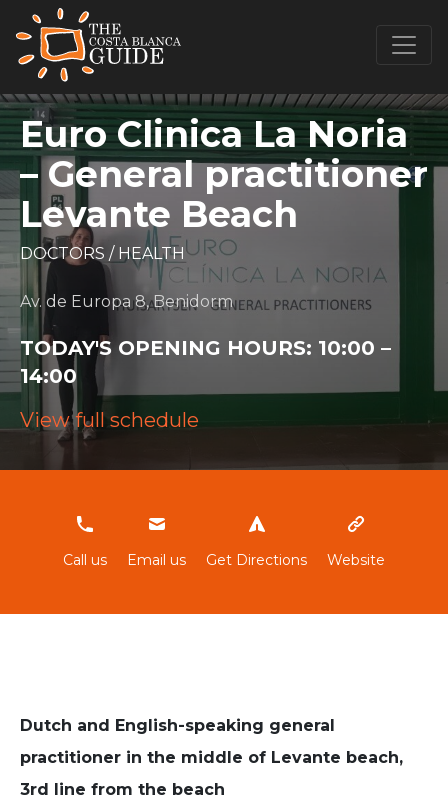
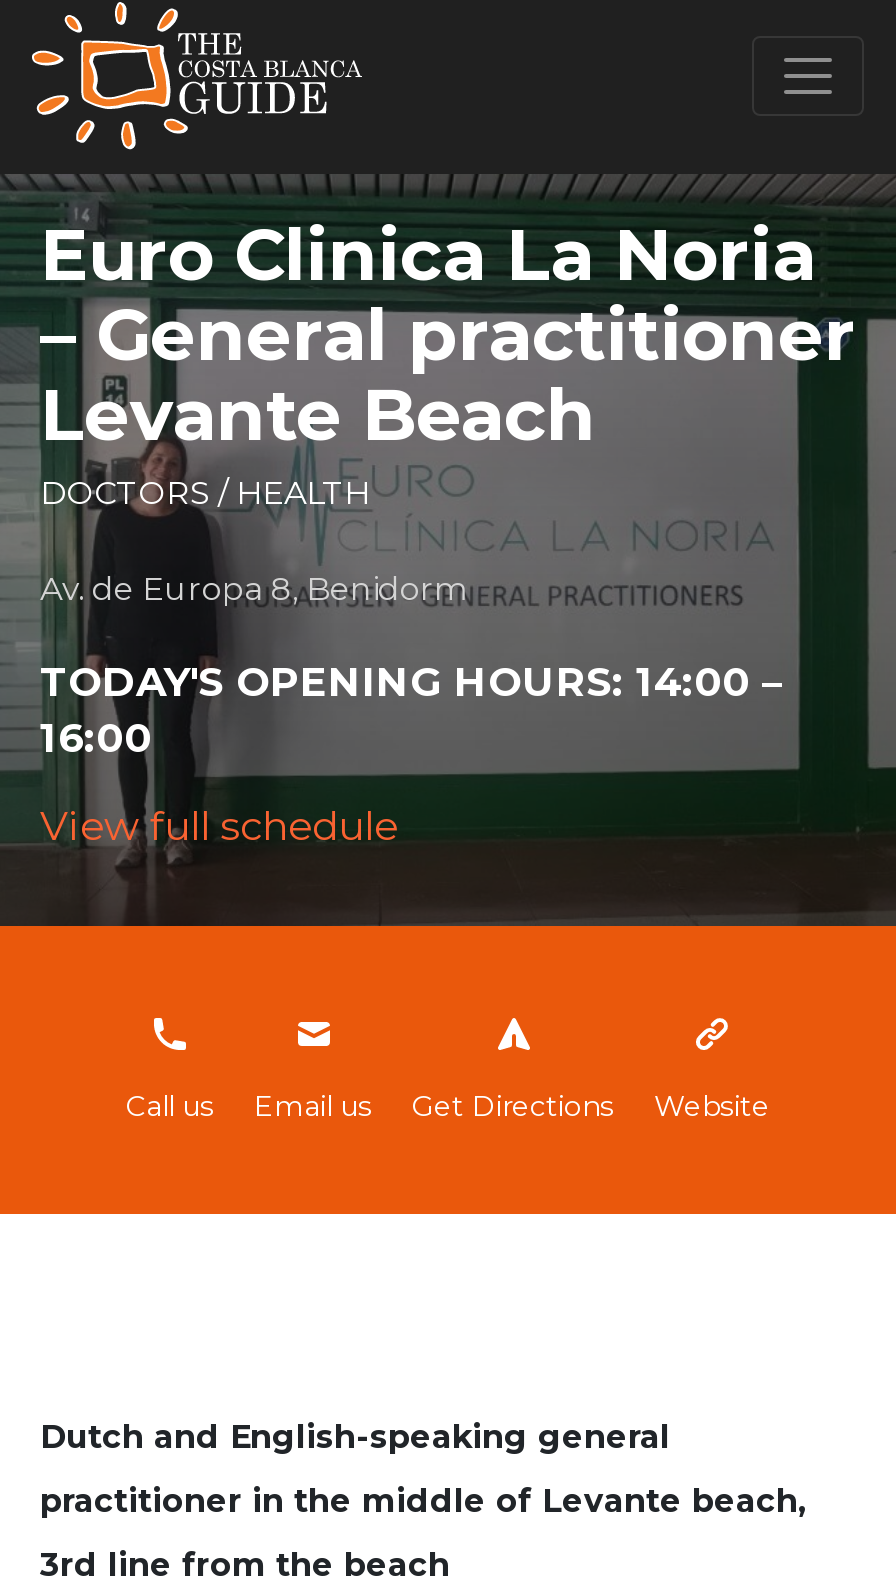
- TODAY'S OPENING HOURS: 10:00 –
+ TODAY'S OPENING HOURS: 14:00 –

- 14:00
+ 16:00
